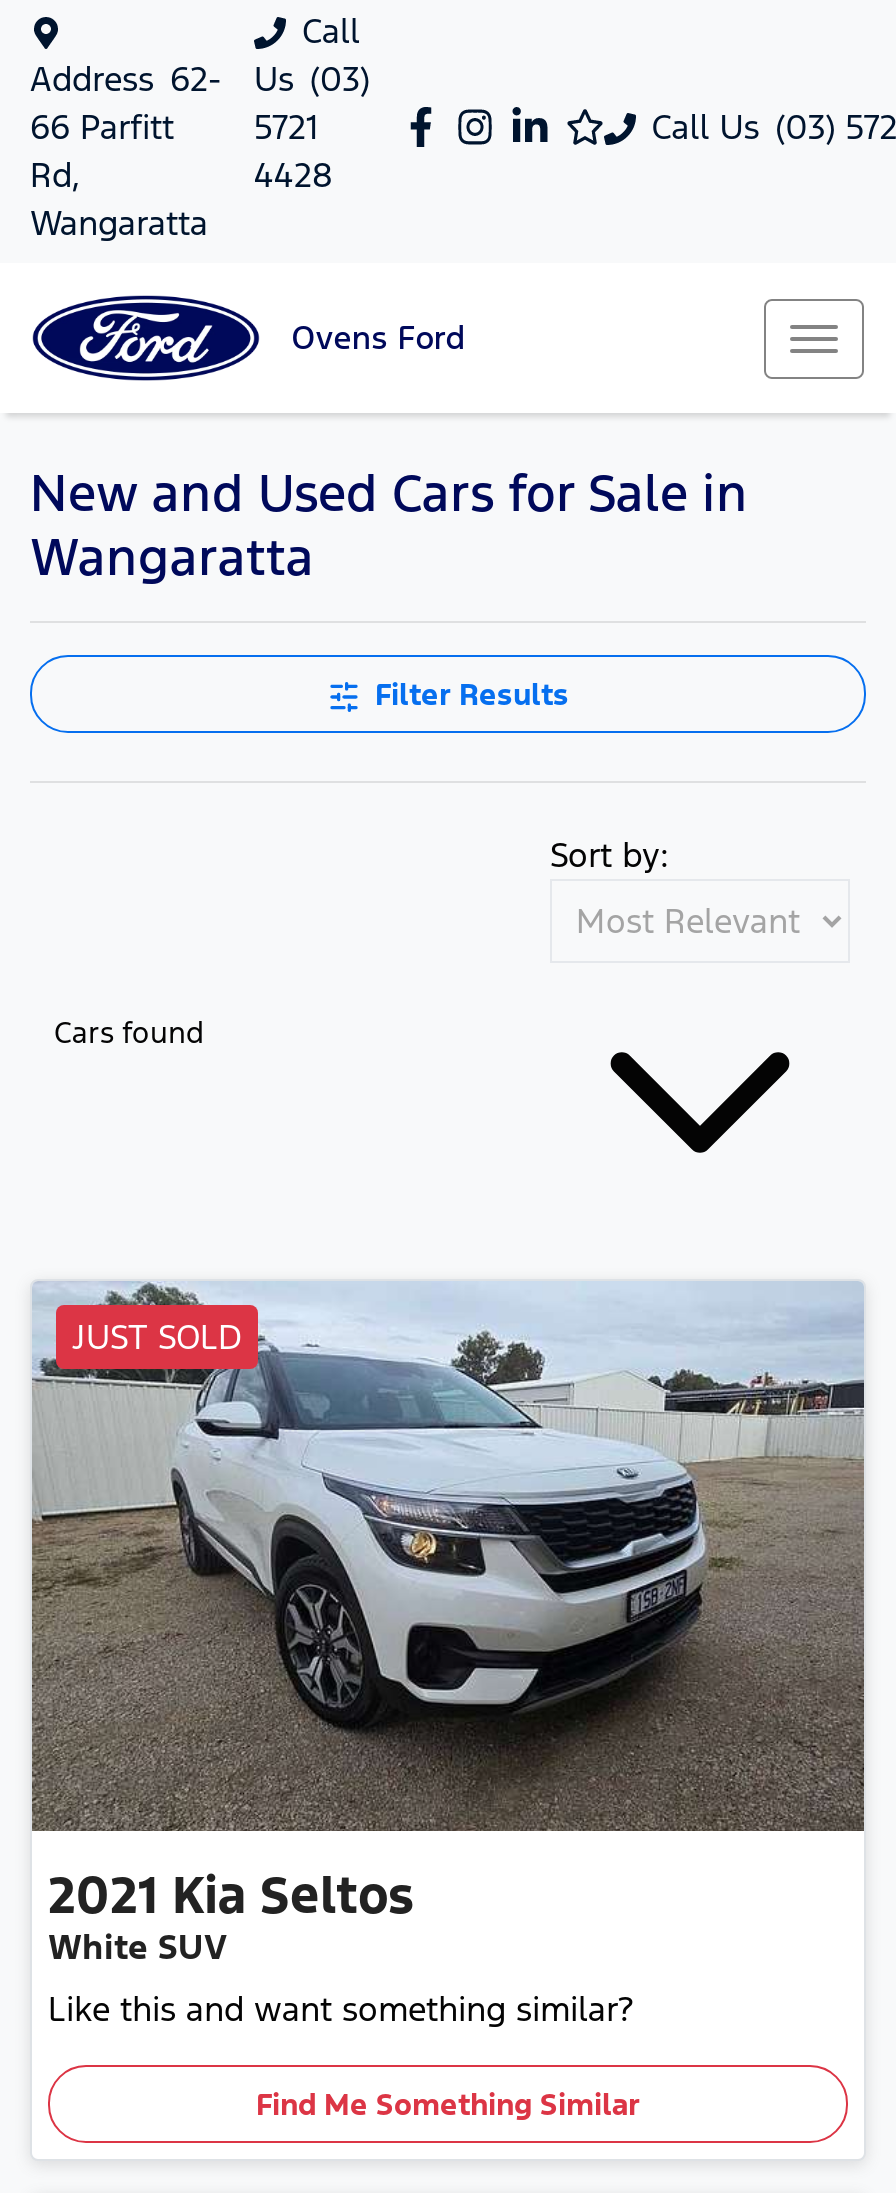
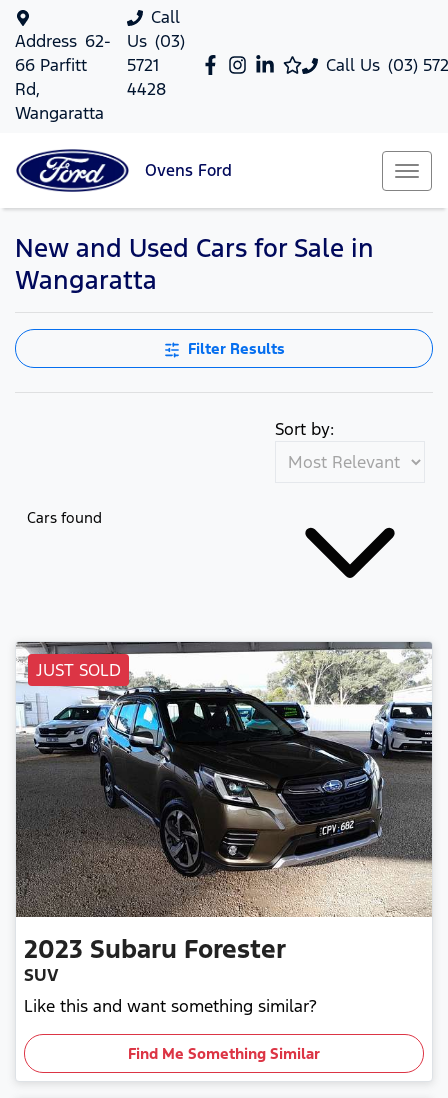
- [image]
- 2021 Kia Seltos
- White SUV
+ [image]
+ 2023 Subaru Forester
+ SUV
